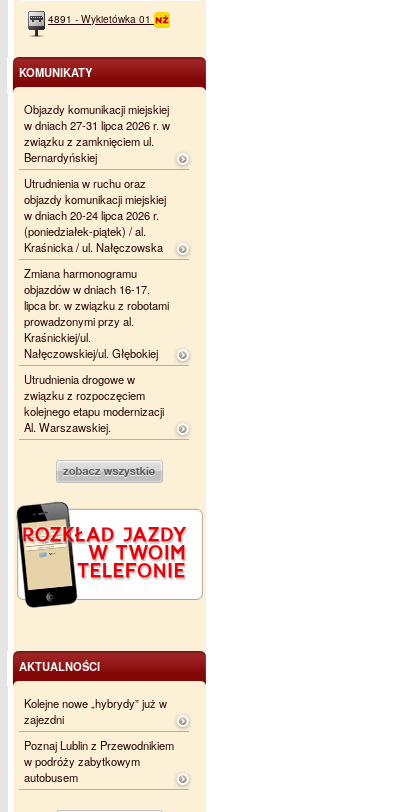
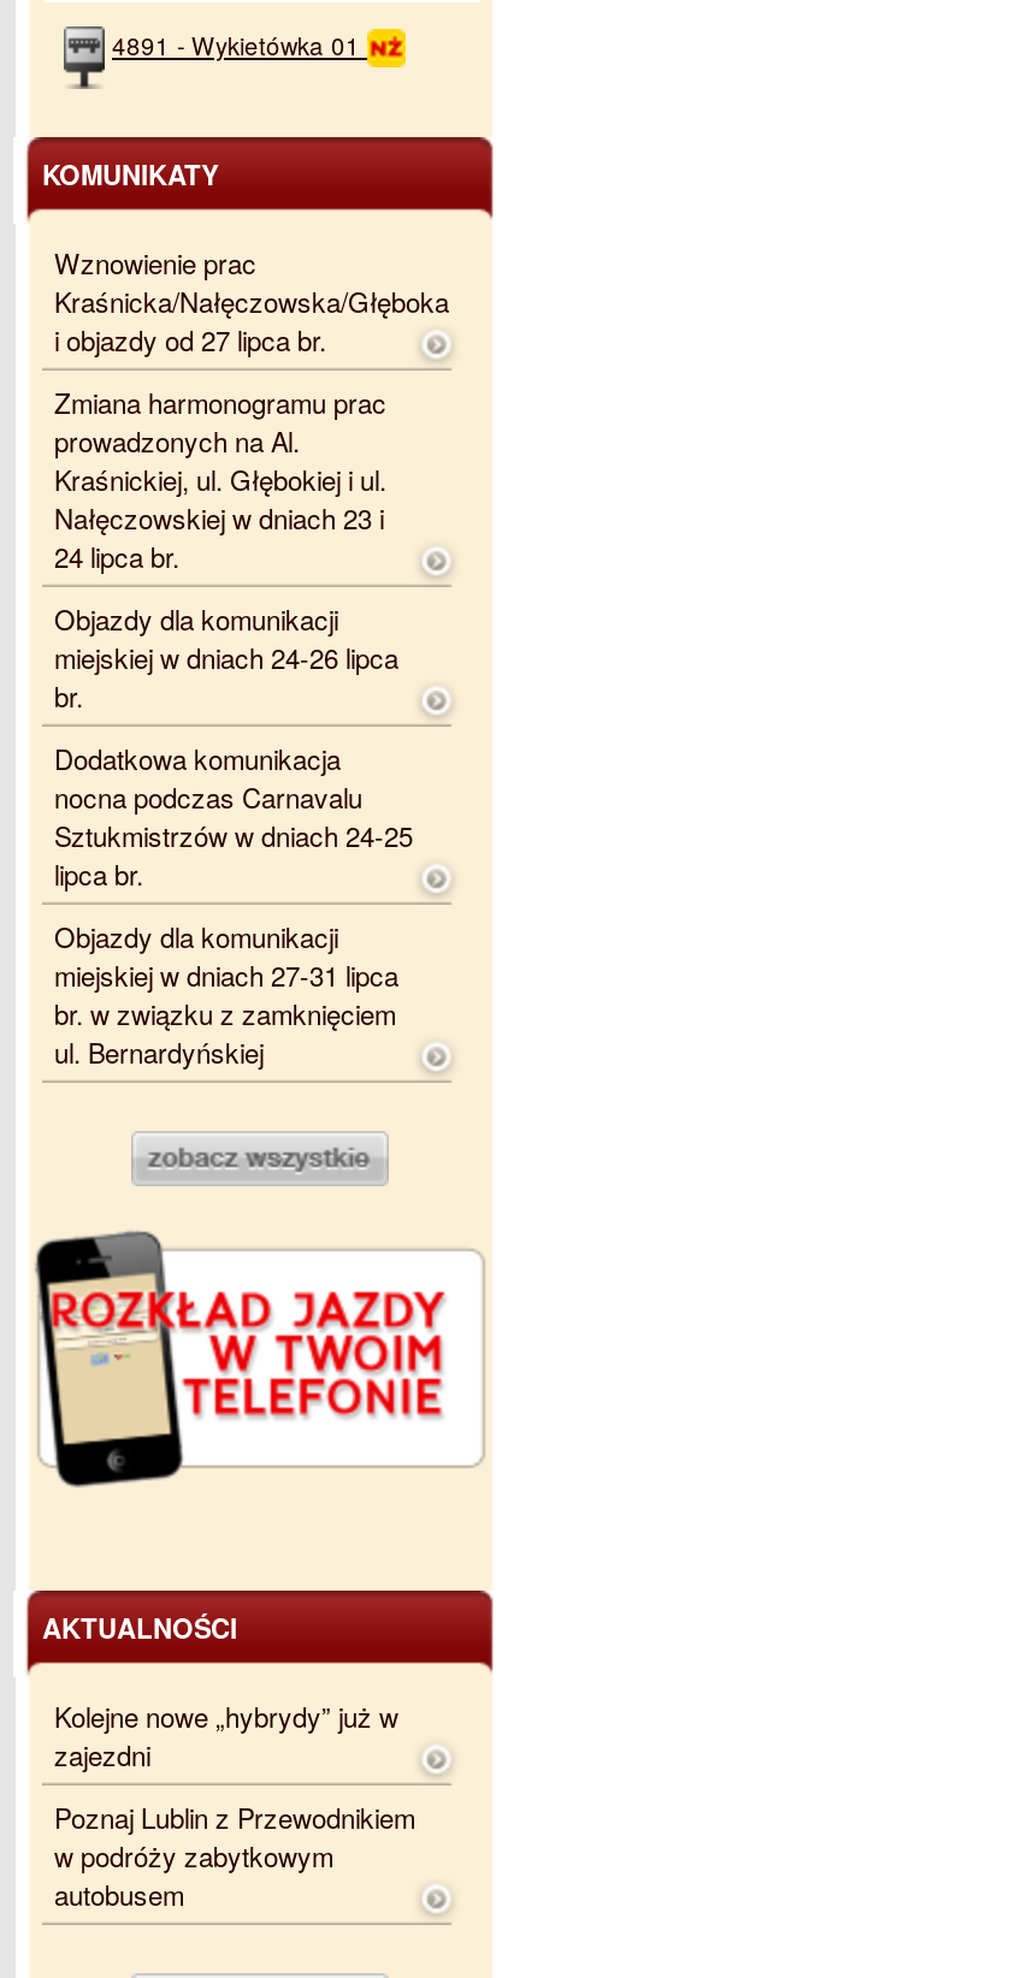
- Objazdy komunikacji miejskiej
- w dniach 27-31 lipca 2026 r. w
- związku z zamknięciem ul.
- Bernardyńskiej
- Utrudnienia w ruchu oraz
- objazdy komunikacji miejskiej
- w dniach 20-24 lipca 2026 r.
- (poniedziałek-piątek) / al.
- Kraśnicka / ul. Nałęczowska
- Zmiana harmonogramu
- objazdów w dniach 16-17.
- lipca br. w związku z robotami
- prowadzonymi przy al.
- Kraśnickiej/ul.
- Nałęczowskiej/ul. Głębokiej
- Utrudnienia drogowe w
- związku z rozpoczęciem
- kolejnego etapu modernizacji
- Al. Warszawskiej.
+ Wznowienie prac
+ Kraśnicka/Nałęczowska/Głęboka
+ i objazdy od 27 lipca br.
+ Zmiana harmonogramu prac
+ prowadzonych na Al.
+ Kraśnickiej, ul. Głębokiej i ul.
+ Nałęczowskiej w dniach 23 i
+ 24 lipca br.
+ Objazdy dla komunikacji
+ miejskiej w dniach 24-26 lipca
+ br.
+ Dodatkowa komunikacja
+ nocna podczas Carnavalu
+ Sztukmistrzów w dniach 24-25
+ lipca br.
+ Objazdy dla komunikacji
+ miejskiej w dniach 27-31 lipca
+ br. w związku z zamknięciem
+ ul. Bernardyńskiej
